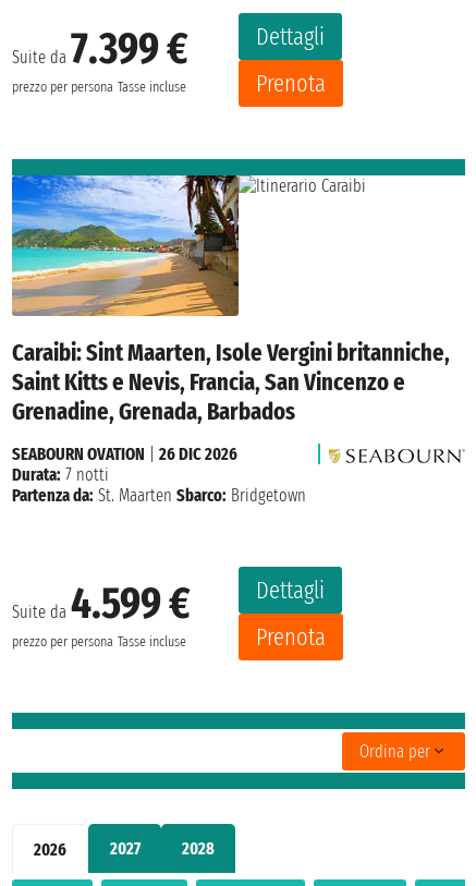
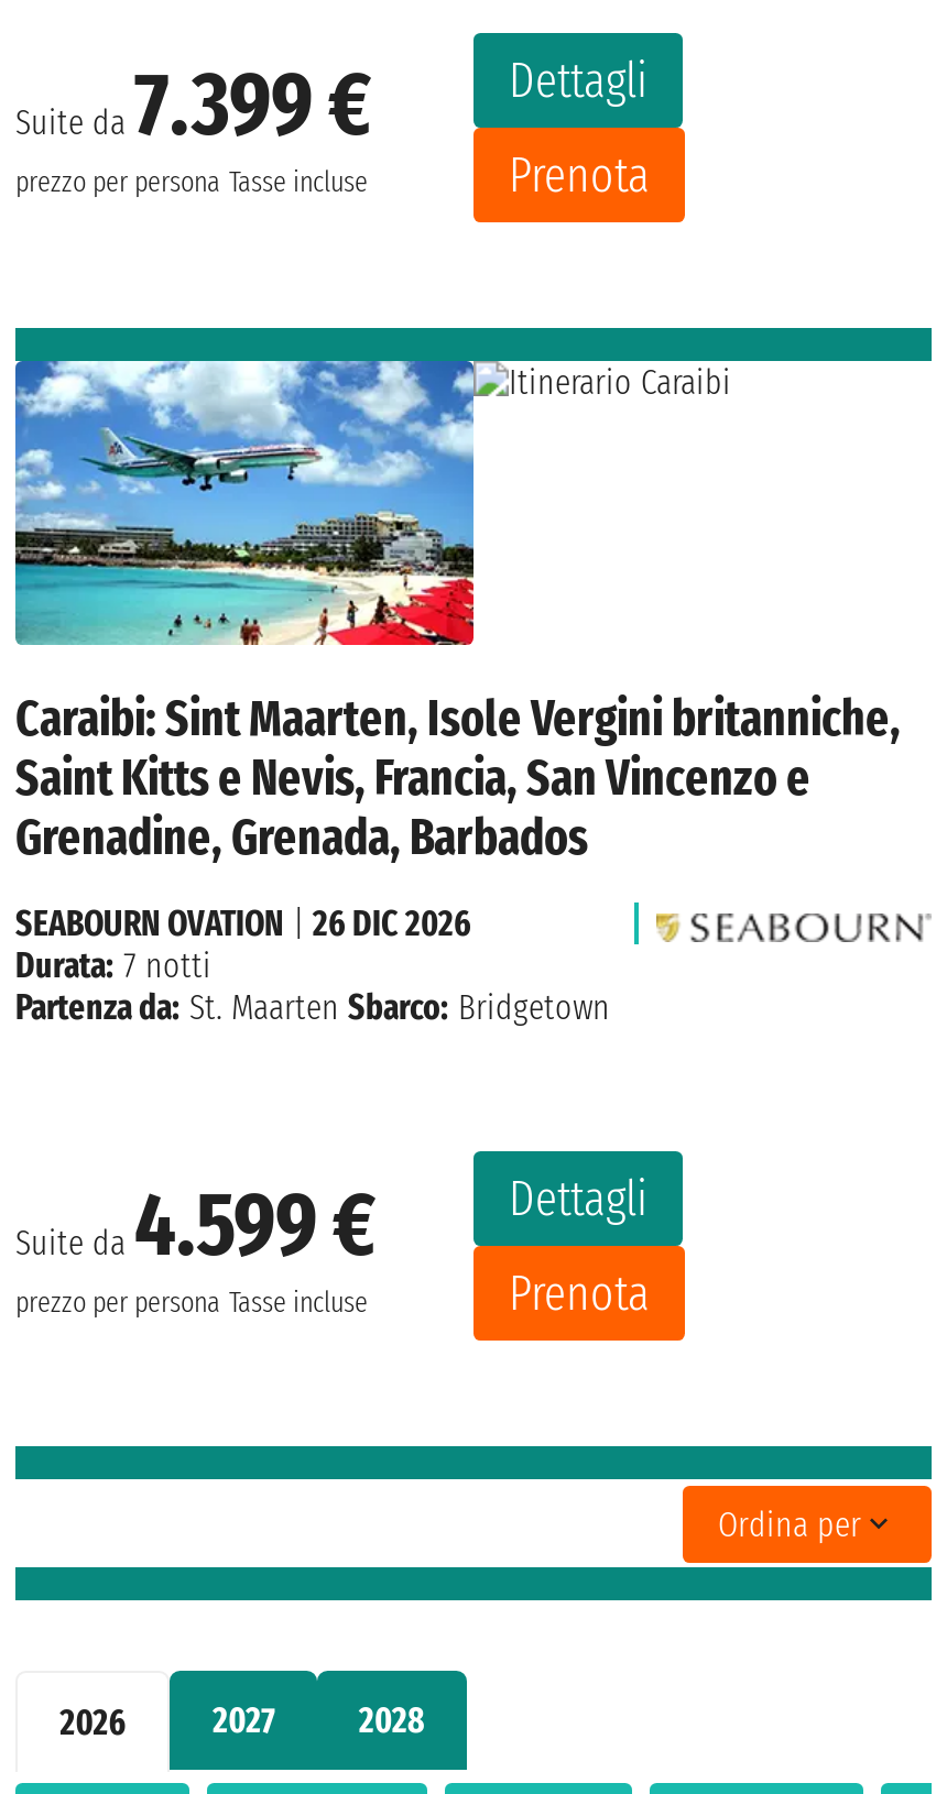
- [image]
+ [image]
